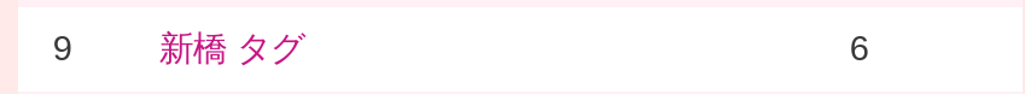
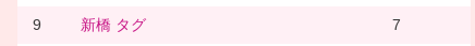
- 6
+ 7
